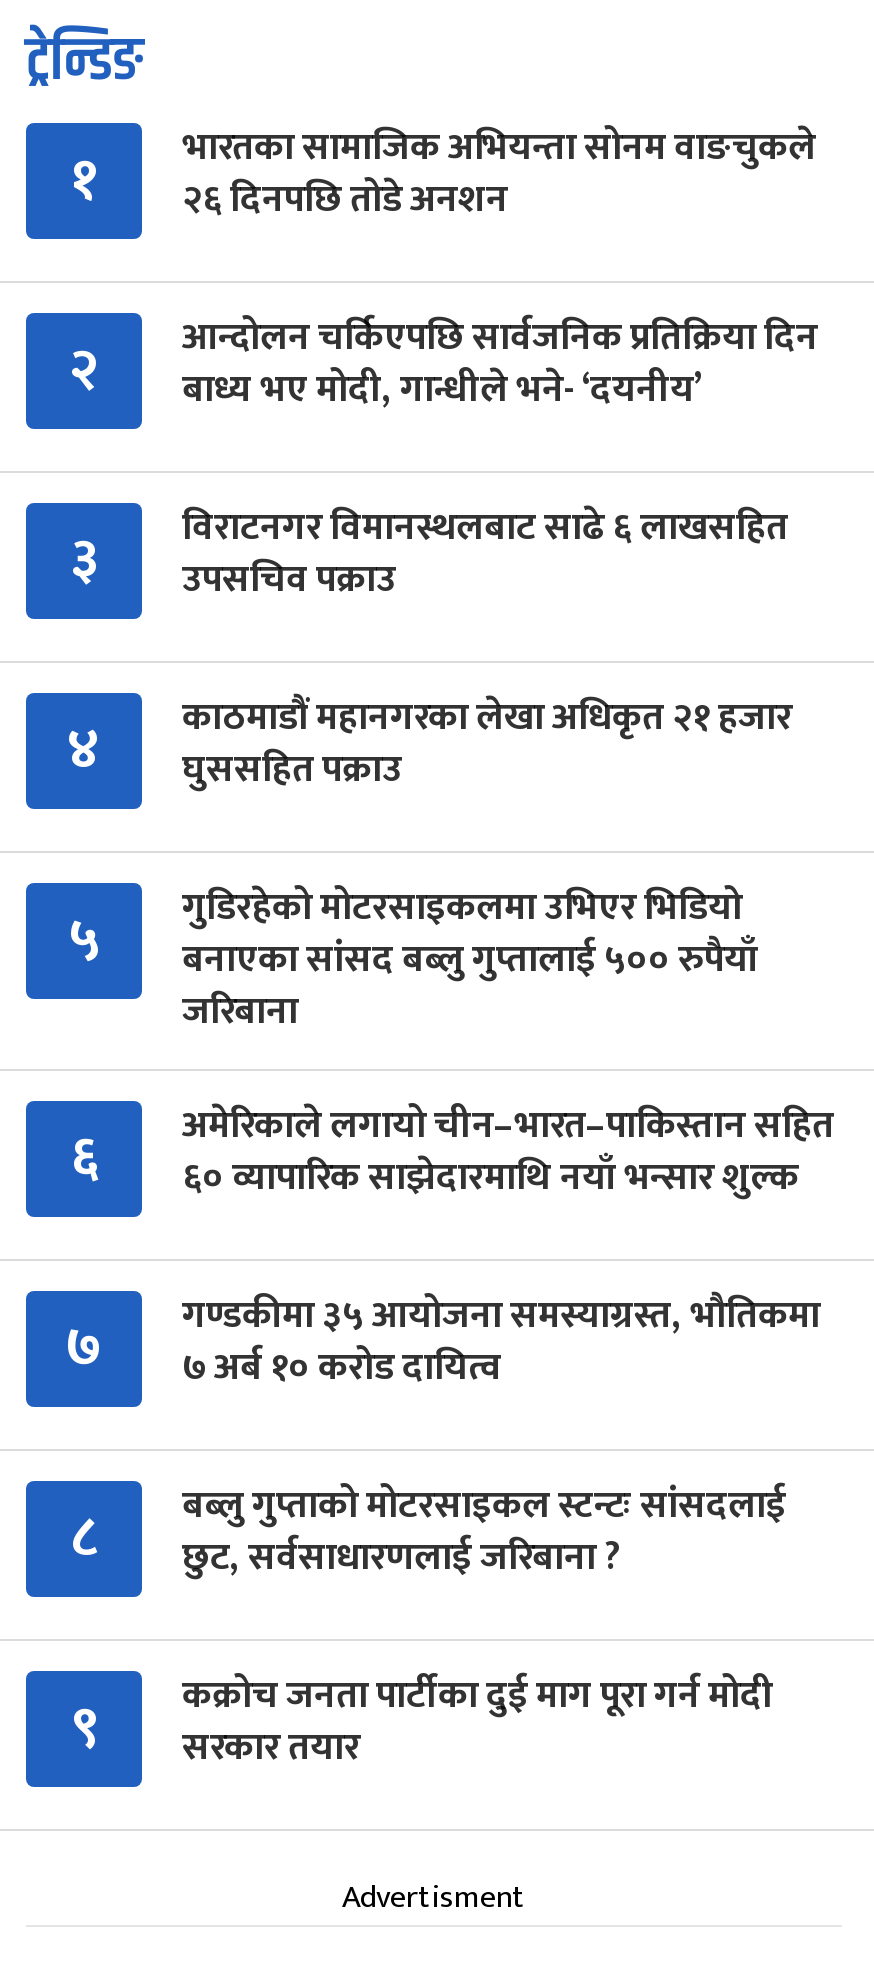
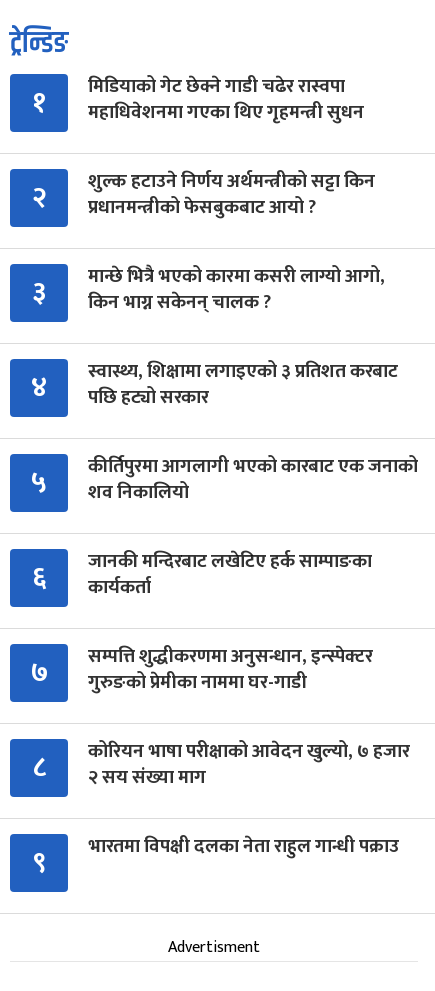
- भारतका सामाजिक अभियन्ता सोनम वाङचुकले
- २६ दिनपछि तोडे अनशन
+ मिडियाको गेट छेक्ने गाडी चढेर रास्वपा
+ महाधिवेशनमा गएका थिए गृहमन्त्री सुधन

- आन्दोलन चर्किएपछि सार्वजनिक प्रतिक्रिया दिन
- बाध्य भए मोदी, गान्धीले भने- ‘दयनीय’
+ शुल्क हटाउने निर्णय अर्थमन्त्रीको सट्टा किन
+ प्रधानमन्त्रीको फेसबुकबाट आयो ?

- विराटनगर विमानस्थलबाट साढे ६ लाखसहित
- उपसचिव पक्राउ
+ मान्छे भित्रै भएको कारमा कसरी लाग्यो आगो,
+ किन भाग्न सकेनन् चालक ?

- काठमाडौं महानगरका लेखा अधिकृत २१ हजार
- घुससहित पक्राउ
+ स्वास्थ्य, शिक्षामा लगाइएको ३ प्रतिशत करबाट
+ पछि हट्यो सरकार

- गुडिरहेको मोटरसाइकलमा उभिएर भिडियो
- बनाएका सांसद बब्लु गुप्तालाई ५०० रुपैयाँ
- जरिबाना
+ कीर्तिपुरमा आगलागी भएको कारबाट एक जनाको
+ शव निकालियो

- अमेरिकाले लगायो चीन–भारत–पाकिस्तान सहित
- ६० व्यापारिक साझेदारमाथि नयाँ भन्सार शुल्क
+ जानकी मन्दिरबाट लखेटिए हर्क साम्पाङका
+ कार्यकर्ता

- गण्डकीमा ३५ आयोजना समस्याग्रस्त, भौतिकमा
- ७ अर्ब १० करोड दायित्व
+ सम्पत्ति शुद्धीकरणमा अनुसन्धान, इन्स्पेक्टर
+ गुरुङको प्रेमीका नाममा घर-गाडी

- बब्लु गुप्ताको मोटरसाइकल स्टन्टः सांसदलाई
- छुट, सर्वसाधारणलाई जरिबाना ?
+ कोरियन भाषा परीक्षाको आवेदन खुल्यो, ७ हजार
+ २ सय संख्या माग

- कक्रोच जनता पार्टीका दुई माग पूरा गर्न मोदी
- सरकार तयार
+ भारतमा विपक्षी दलका नेता राहुल गान्धी पक्राउ
